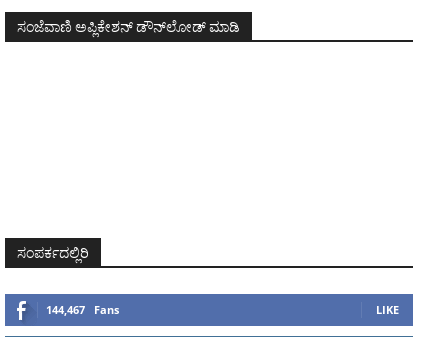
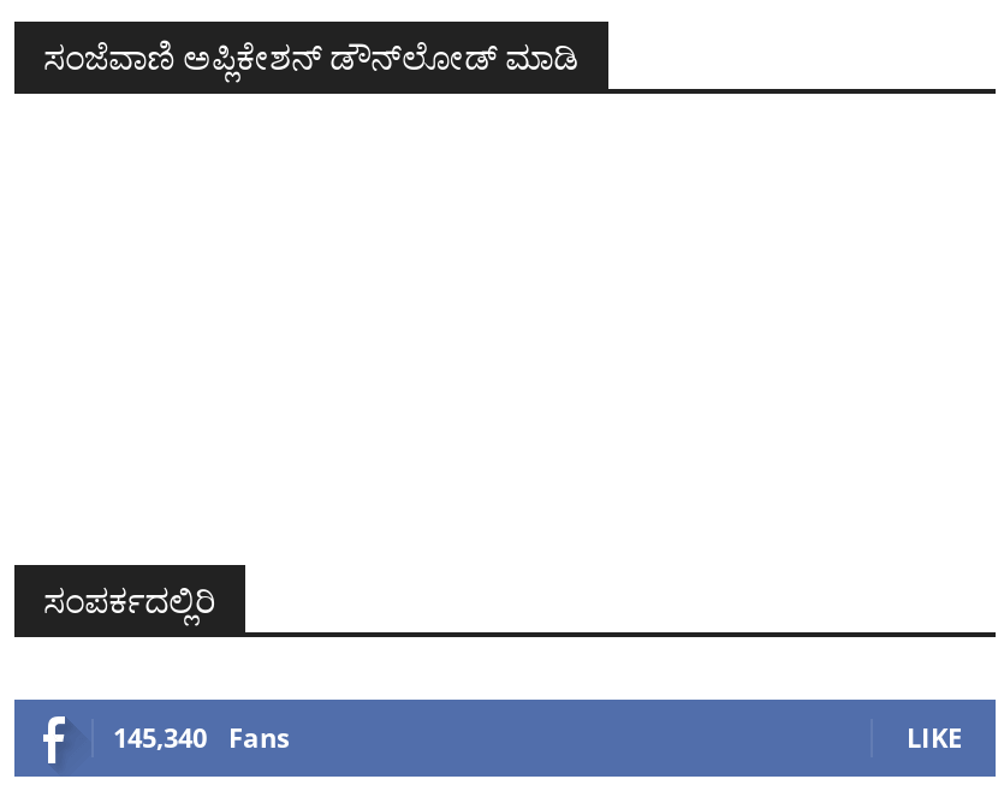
- 144,467 Fans
+ 145,340 Fans
